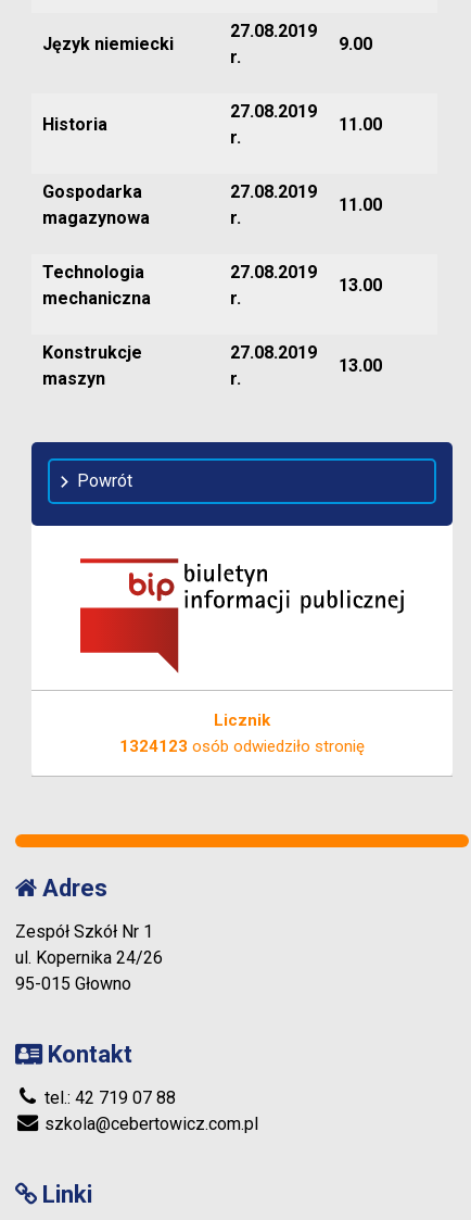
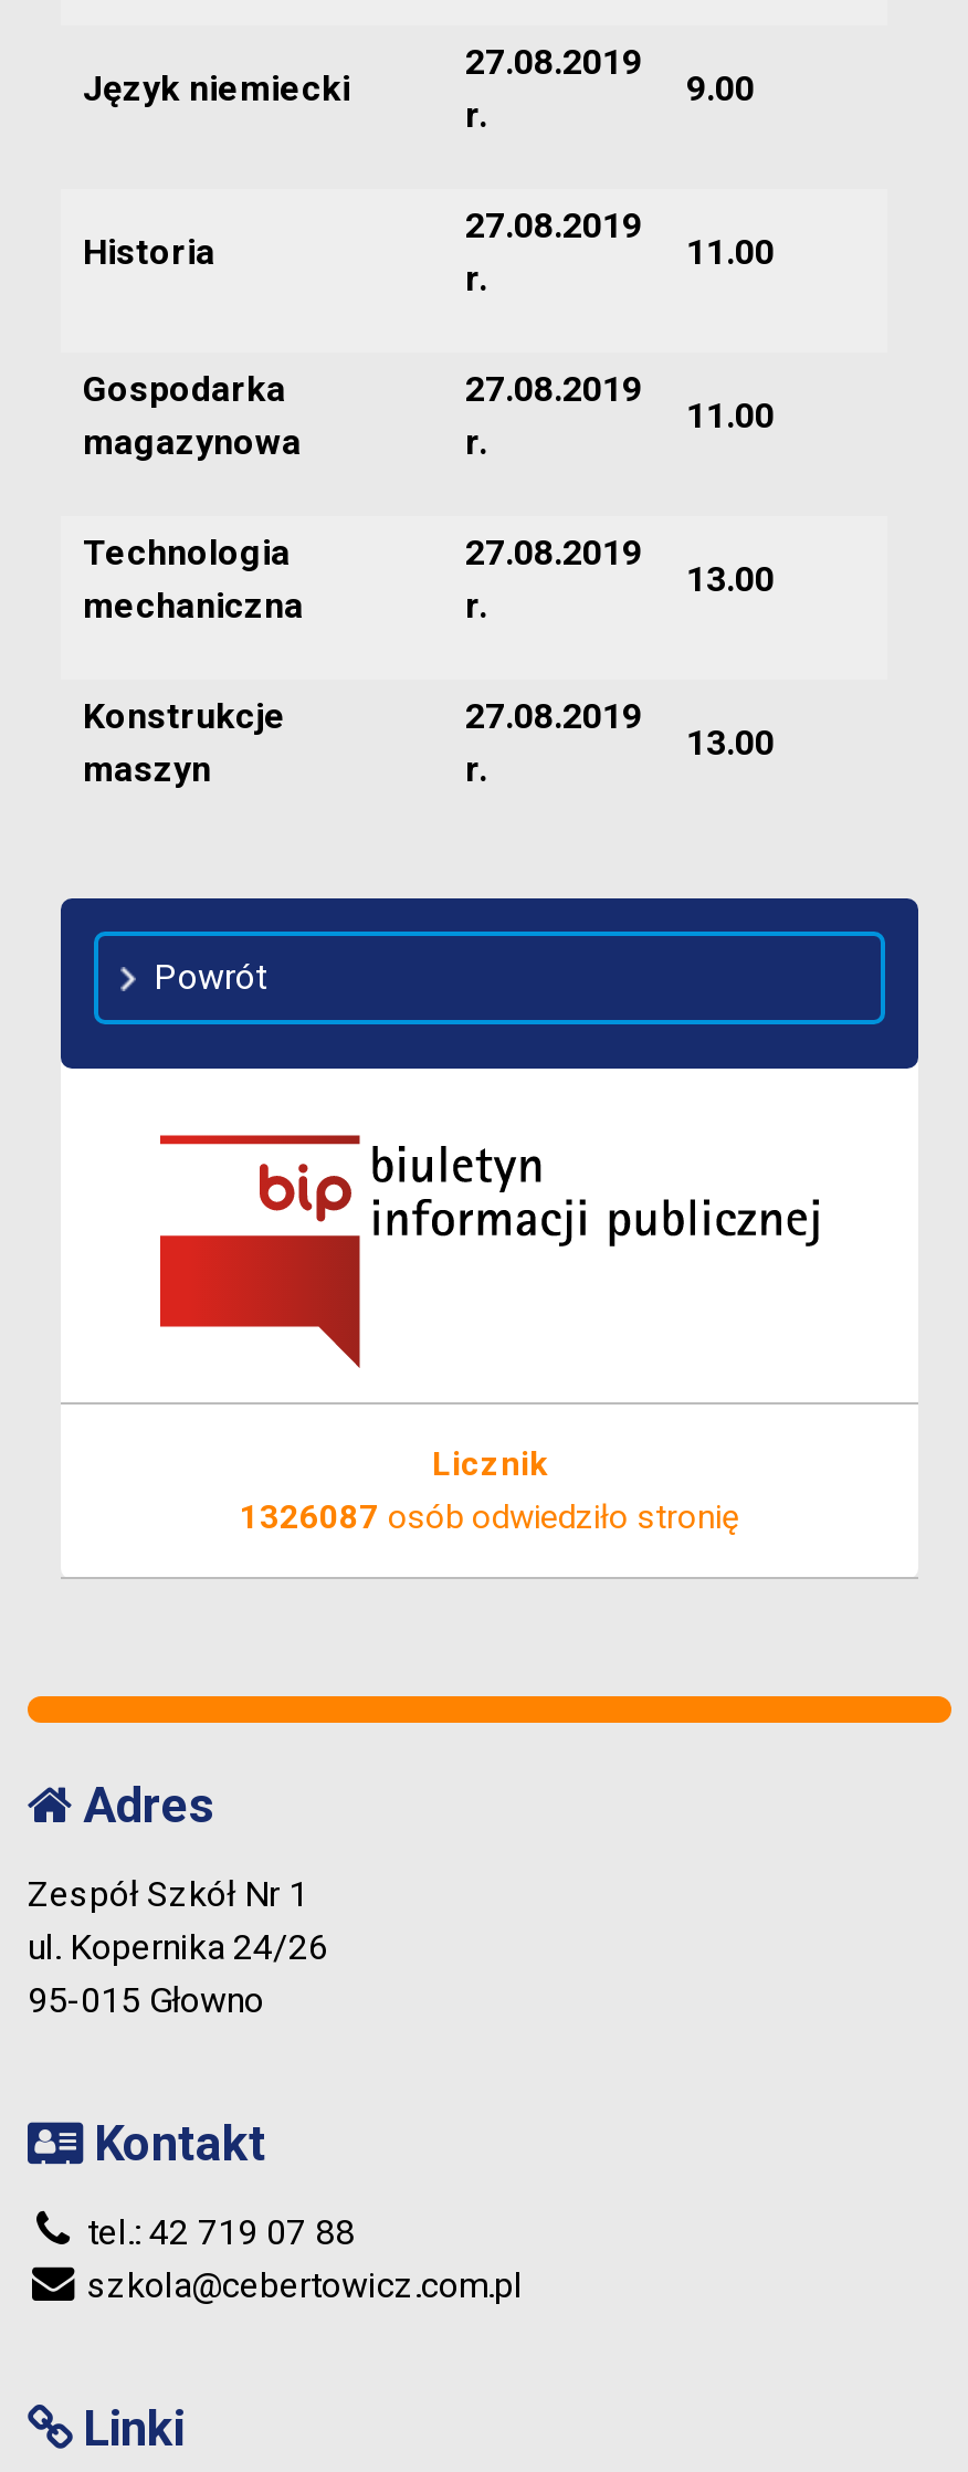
- 1324123 osób odwiedziło stronię
+ 1326087 osób odwiedziło stronię
